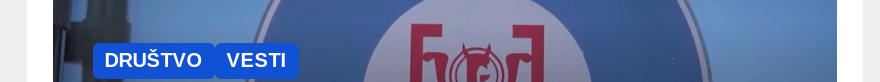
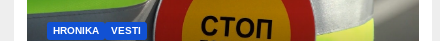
- DRUŠTVO
+ HRONIKA
